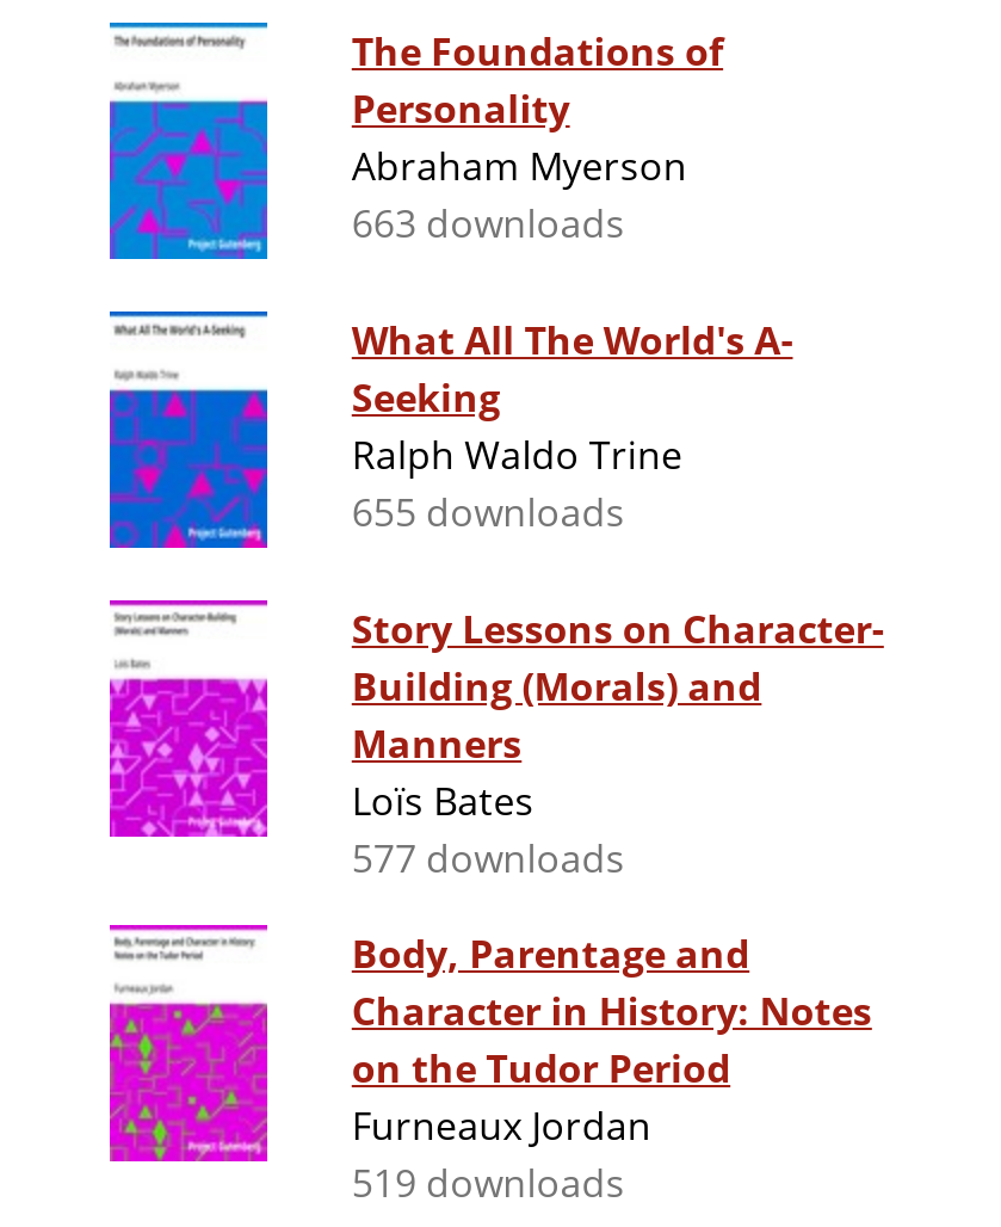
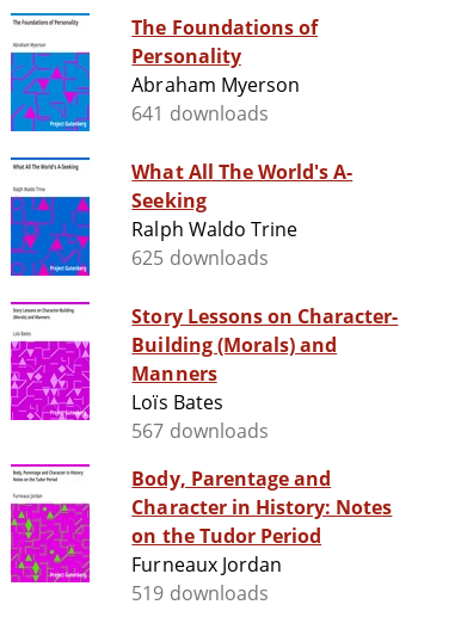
- 663 downloads
+ 641 downloads

- 655 downloads
+ 625 downloads

- 577 downloads
+ 567 downloads
